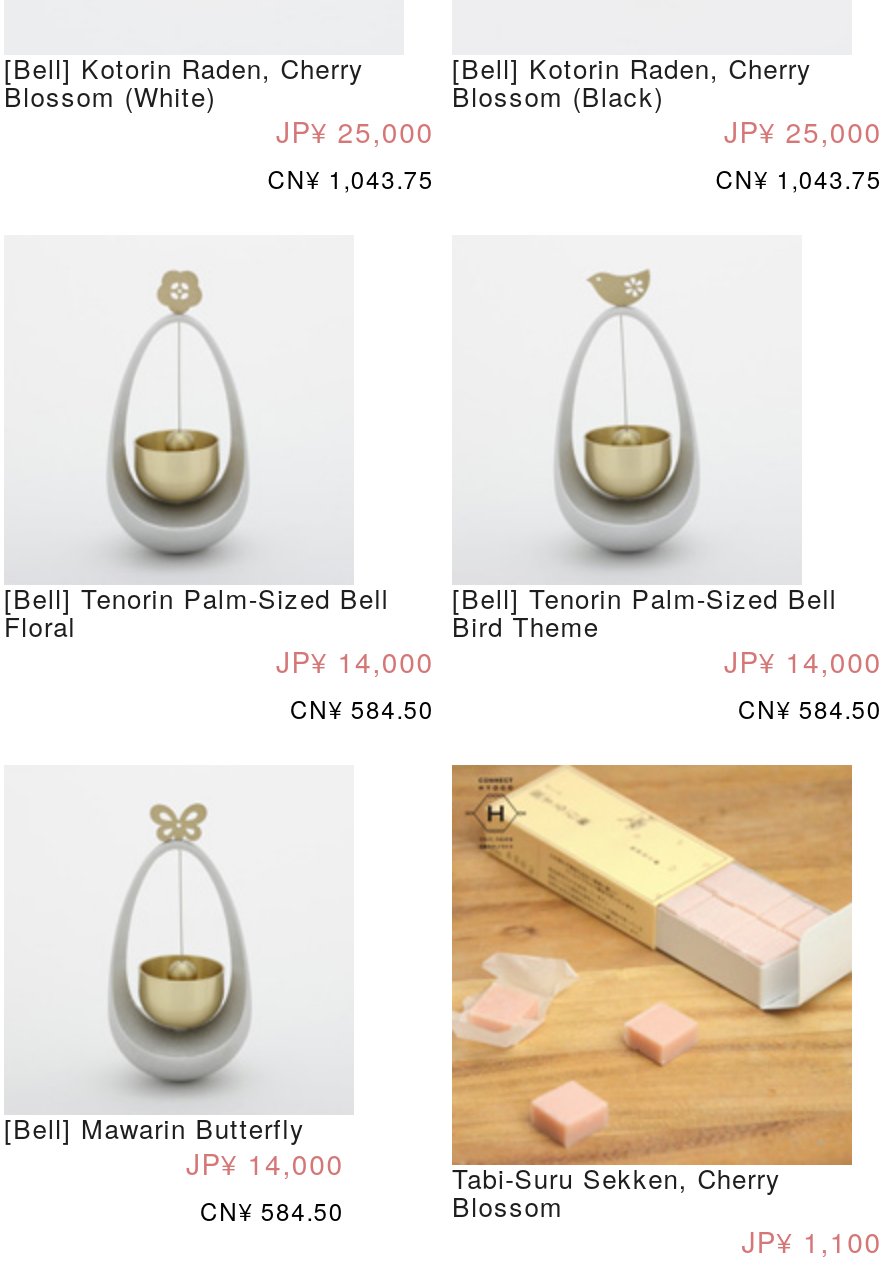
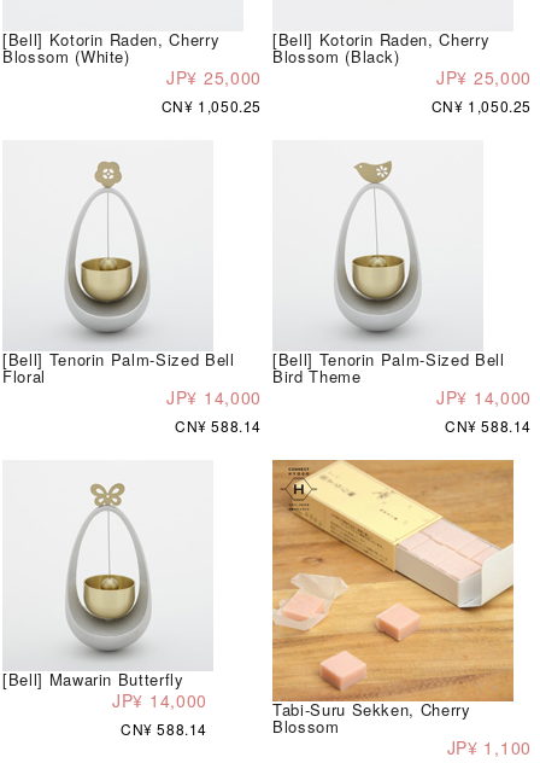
- CN¥ 1,043.75
+ CN¥ 1,050.25

- CN¥ 1,043.75
+ CN¥ 1,050.25

- CN¥ 584.50
+ CN¥ 588.14

- CN¥ 584.50
+ CN¥ 588.14

- CN¥ 584.50
+ CN¥ 588.14
